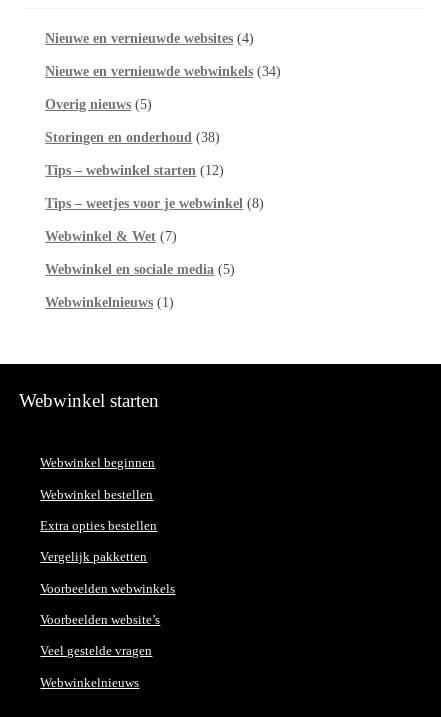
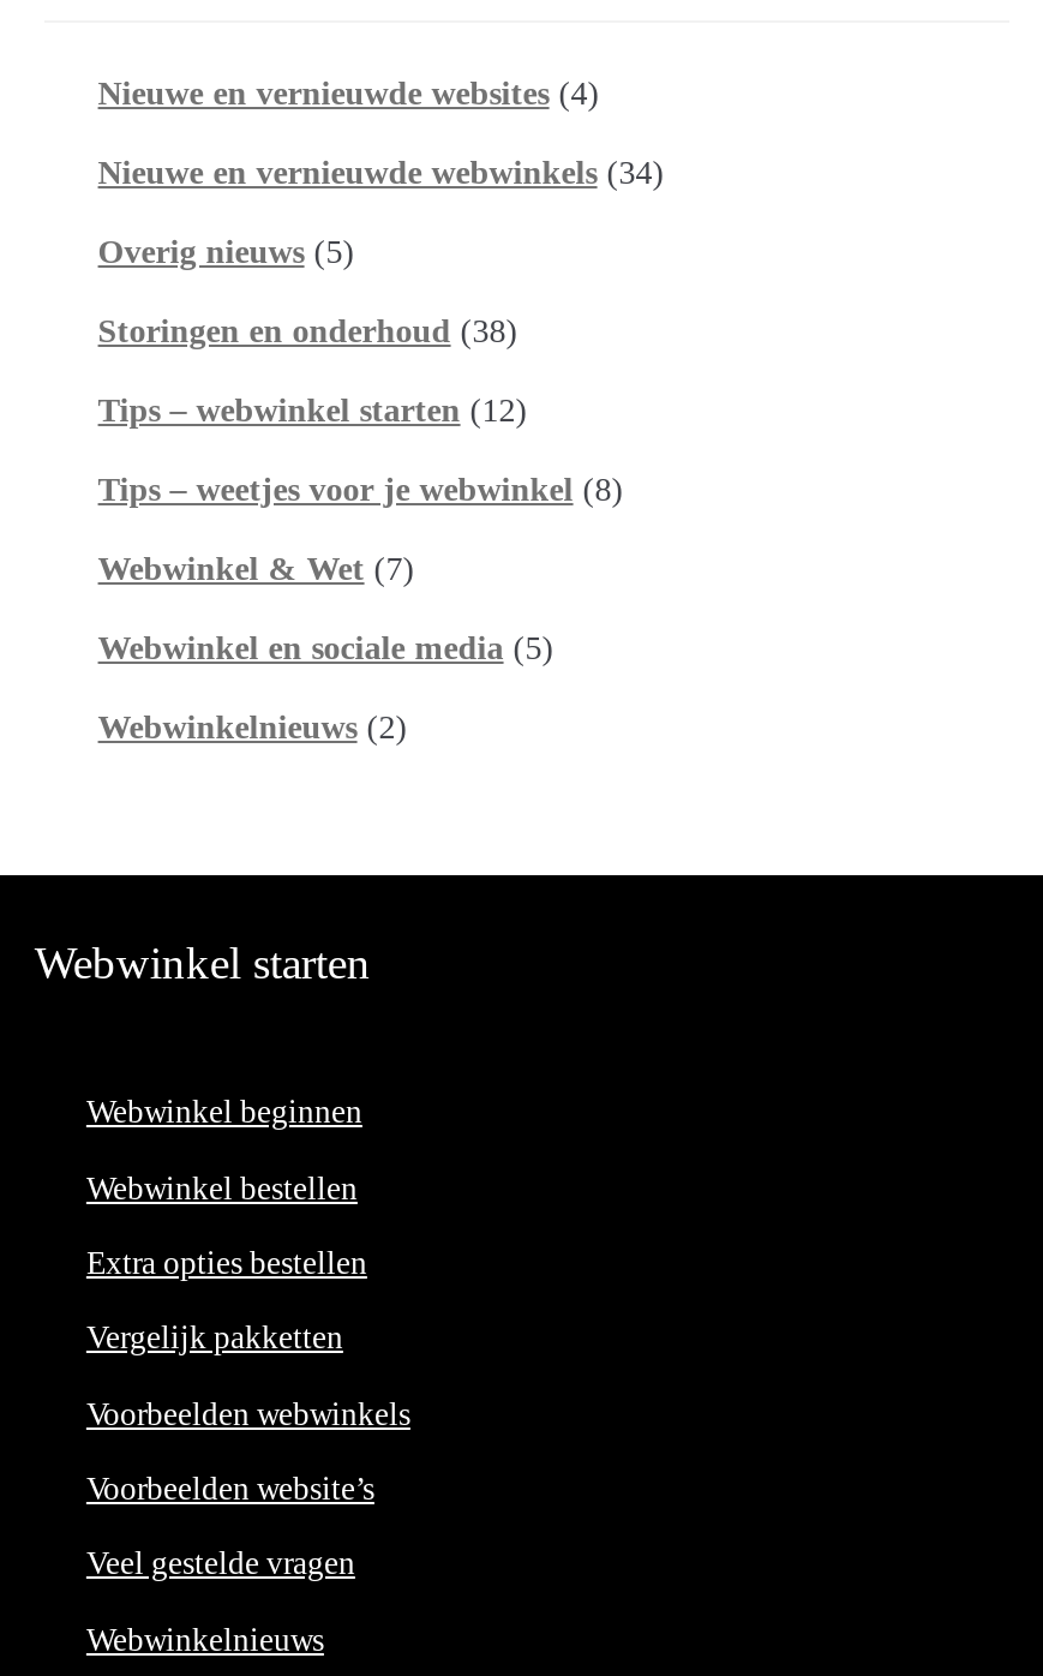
- Webwinkelnieuws (1)
+ Webwinkelnieuws (2)
